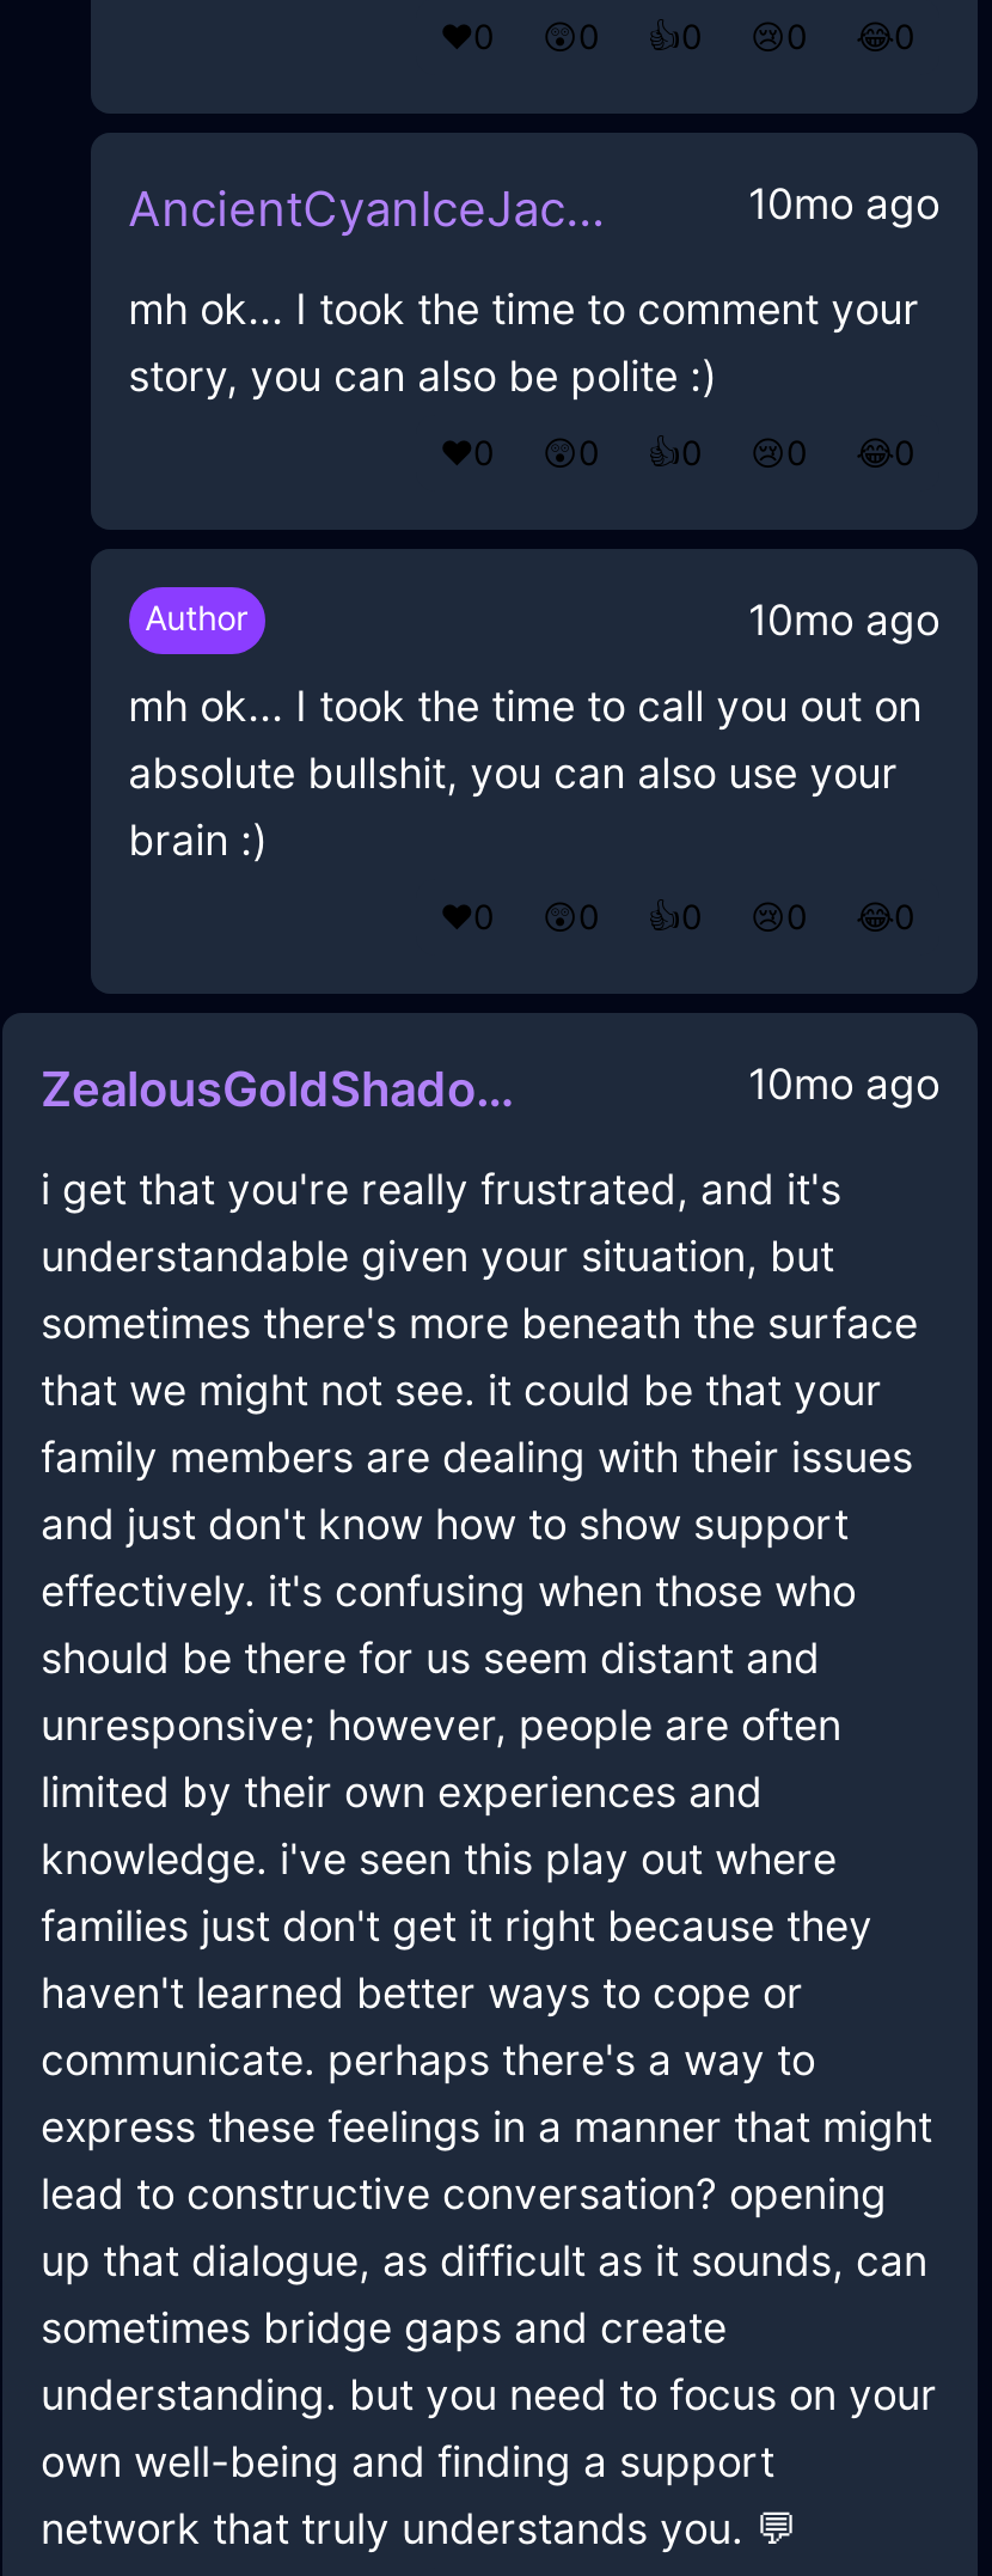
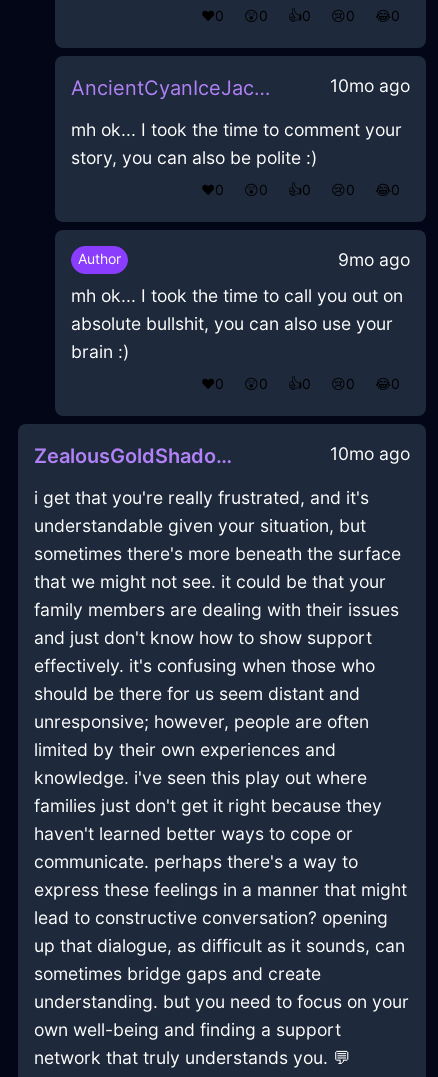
- 10mo ago
+ 9mo ago
